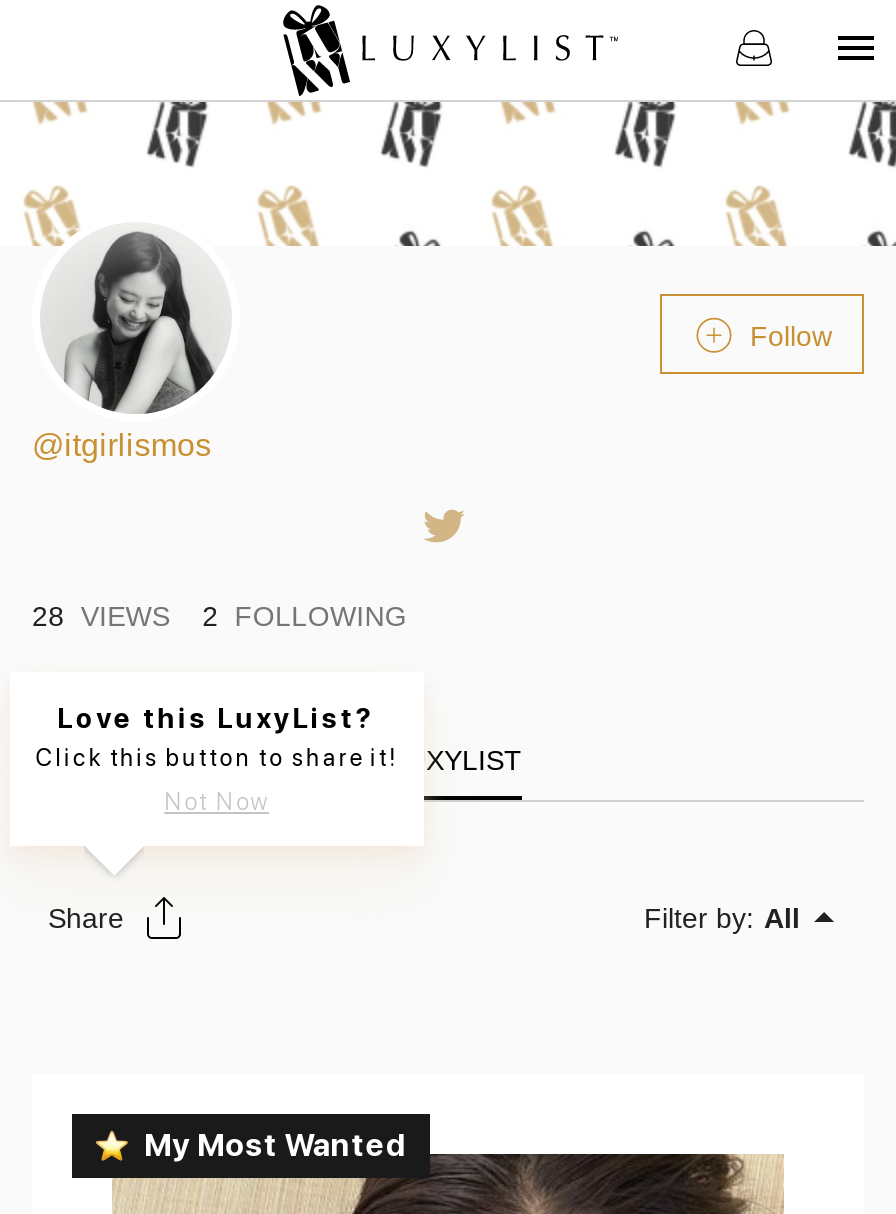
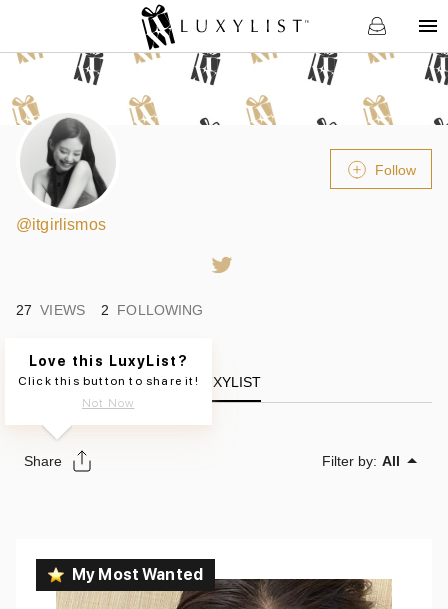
- 28 VIEWS 2 FOLLOWING
+ 27 VIEWS 2 FOLLOWING
